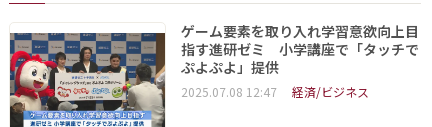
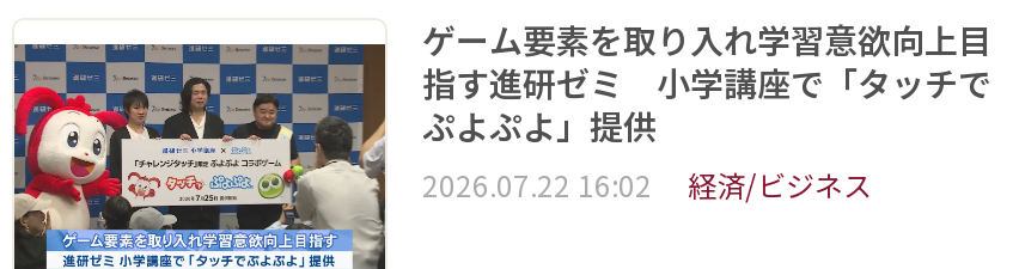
- 2025.07.08 12:47 経済/ビジネス
+ 2026.07.22 16:02 経済/ビジネス
